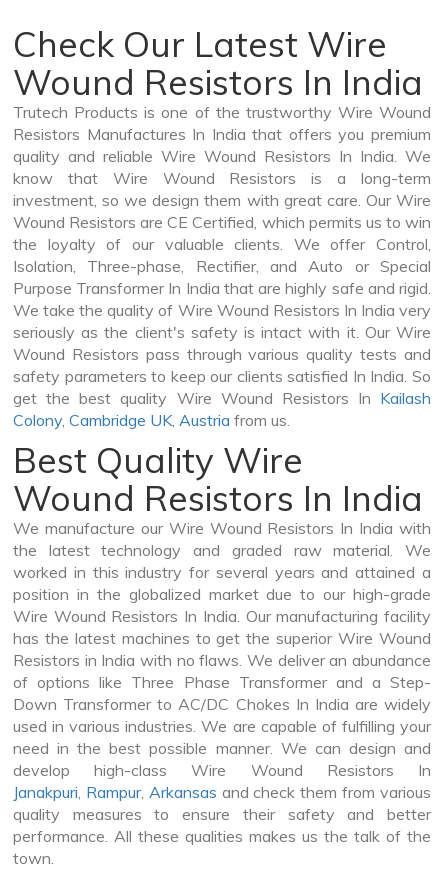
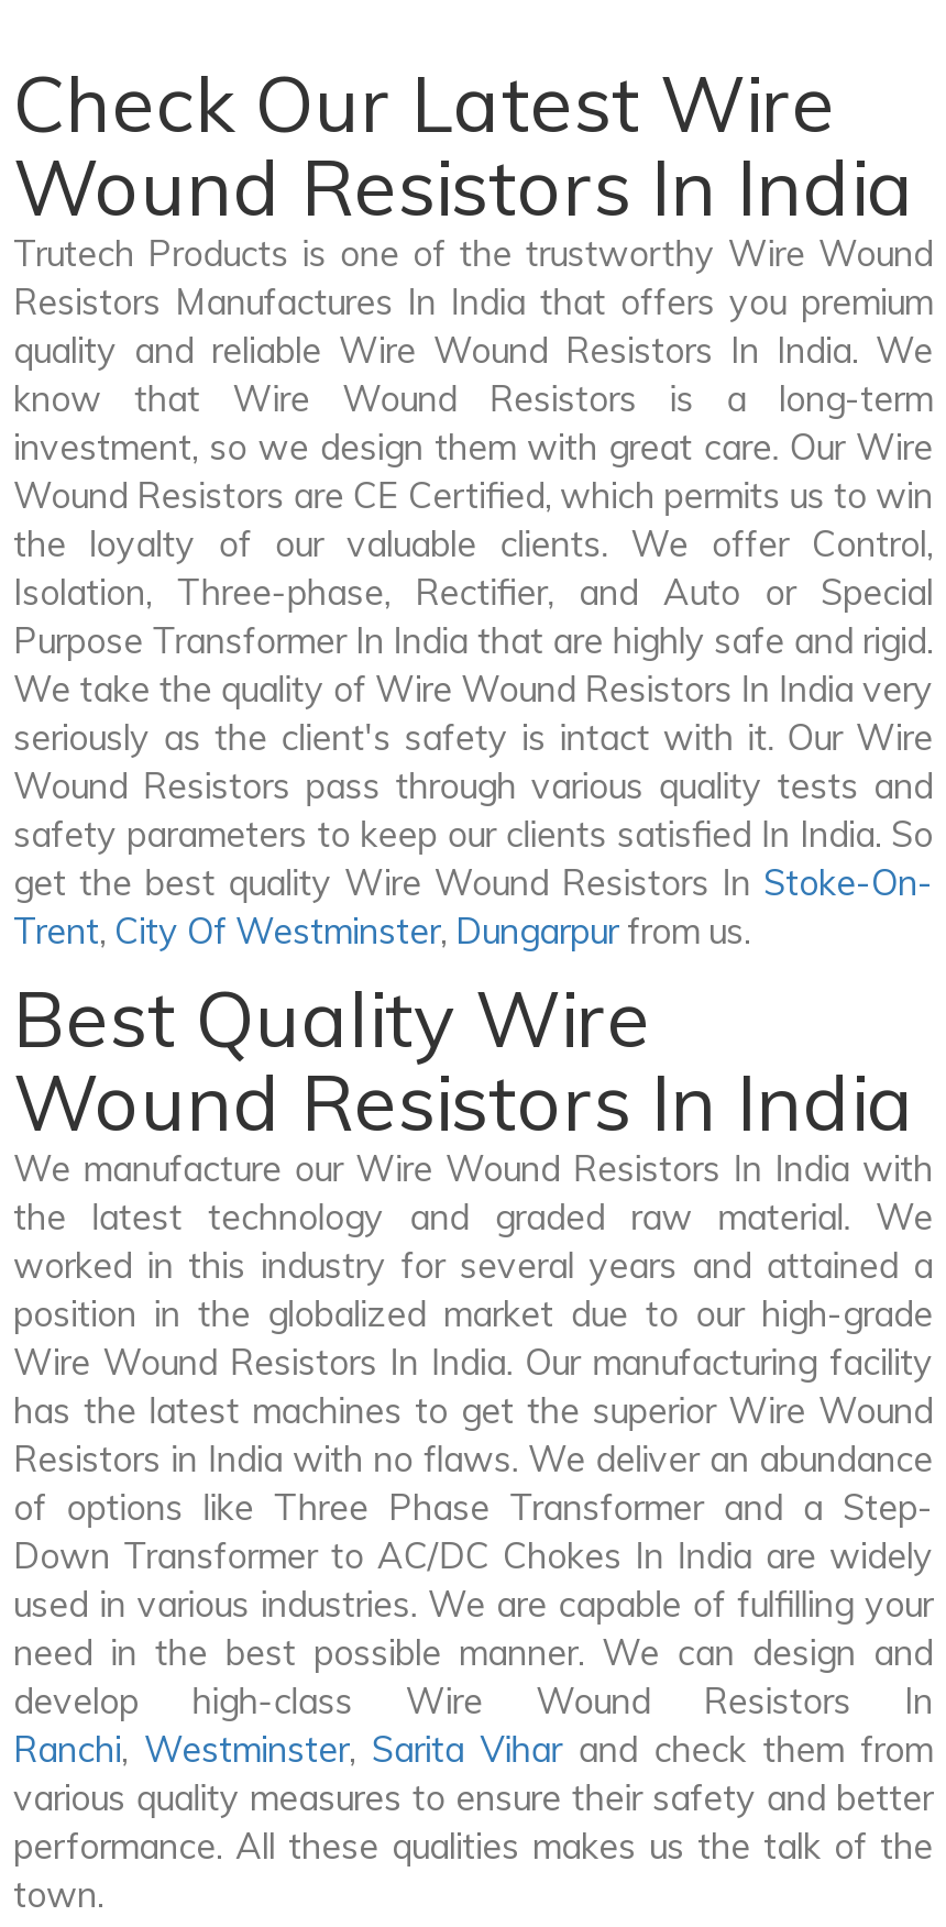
- get the best quality Wire Wound Resistors In Kailash
- Colony, Cambridge UK, Austria from us.
+ get the best quality Wire Wound Resistors In Stoke-On-
+ Trent, City Of Westminster, Dungarpur from us.

- Janakpuri, Rampur, Arkansas and check them from various
- quality measures to ensure their safety and better
+ Ranchi, Westminster, Sarita Vihar and check them from
+ various quality measures to ensure their safety and better
